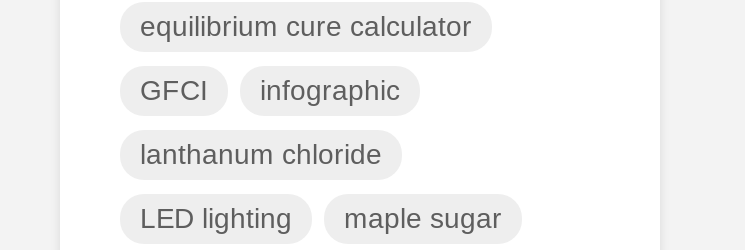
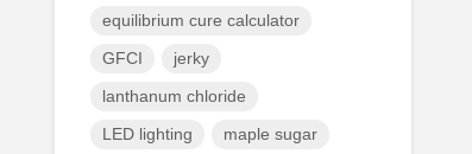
- infographic
+ jerky
